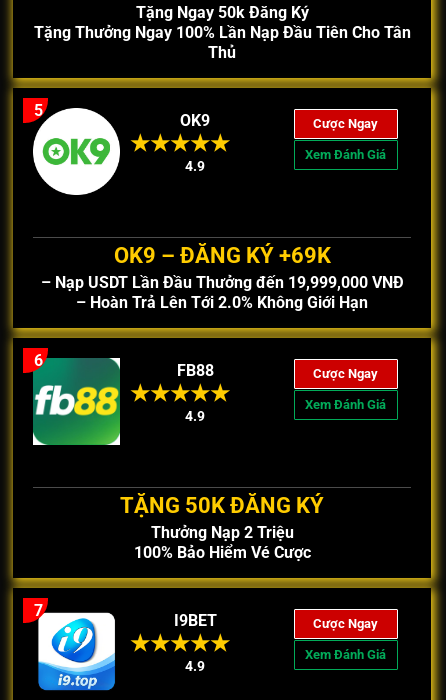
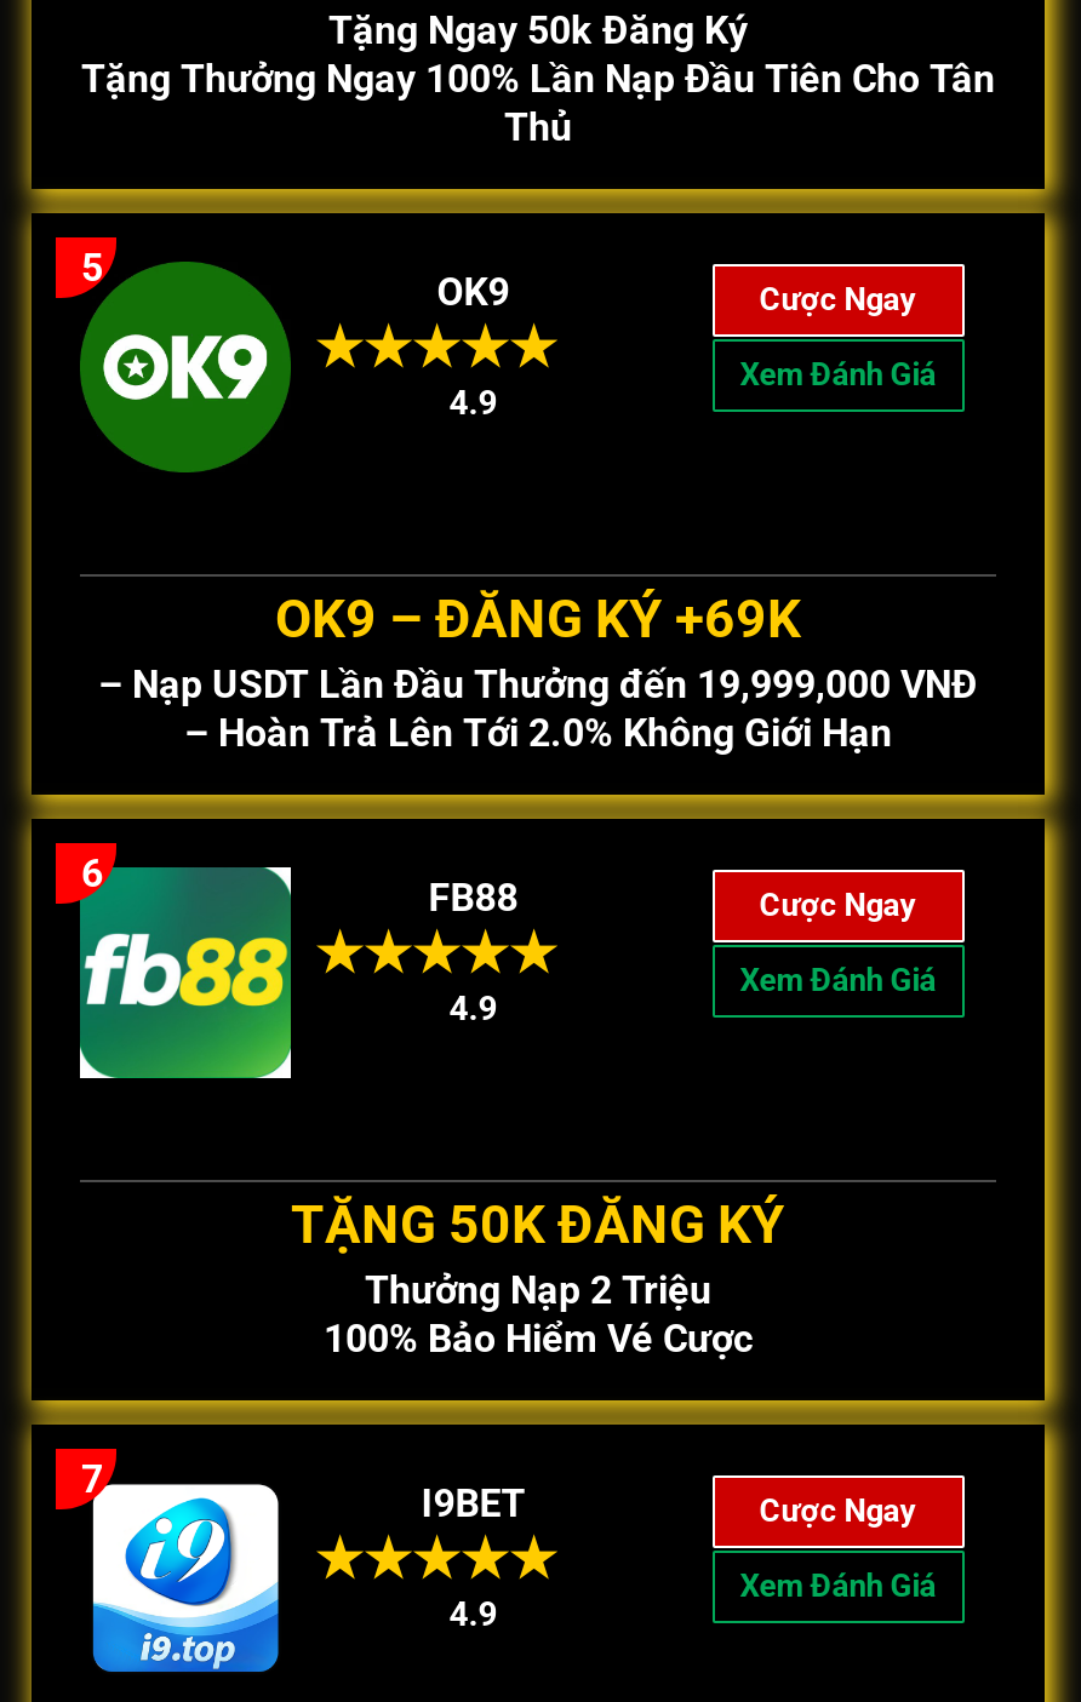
- [image]
+ [image]
